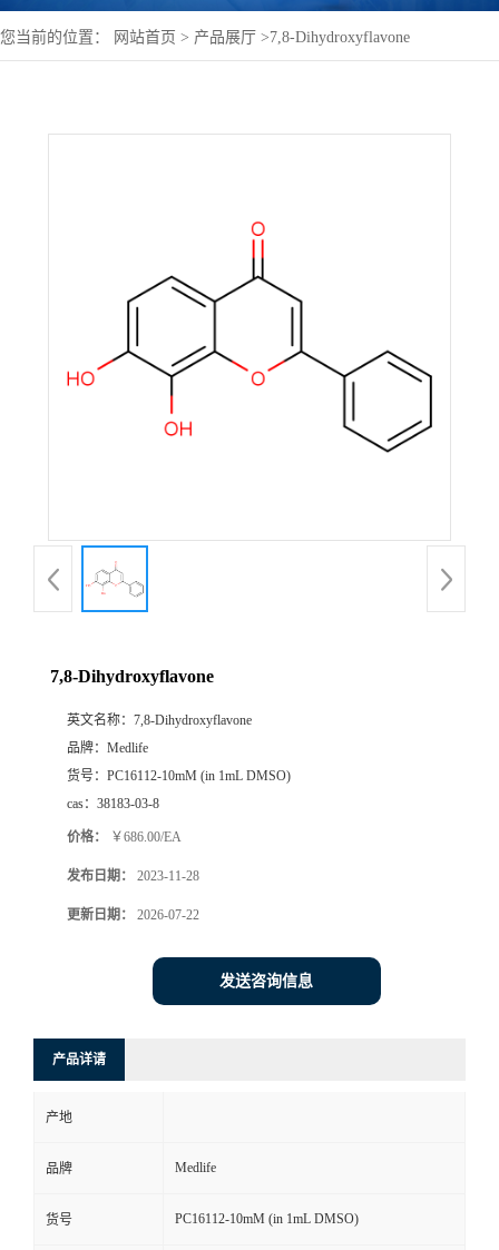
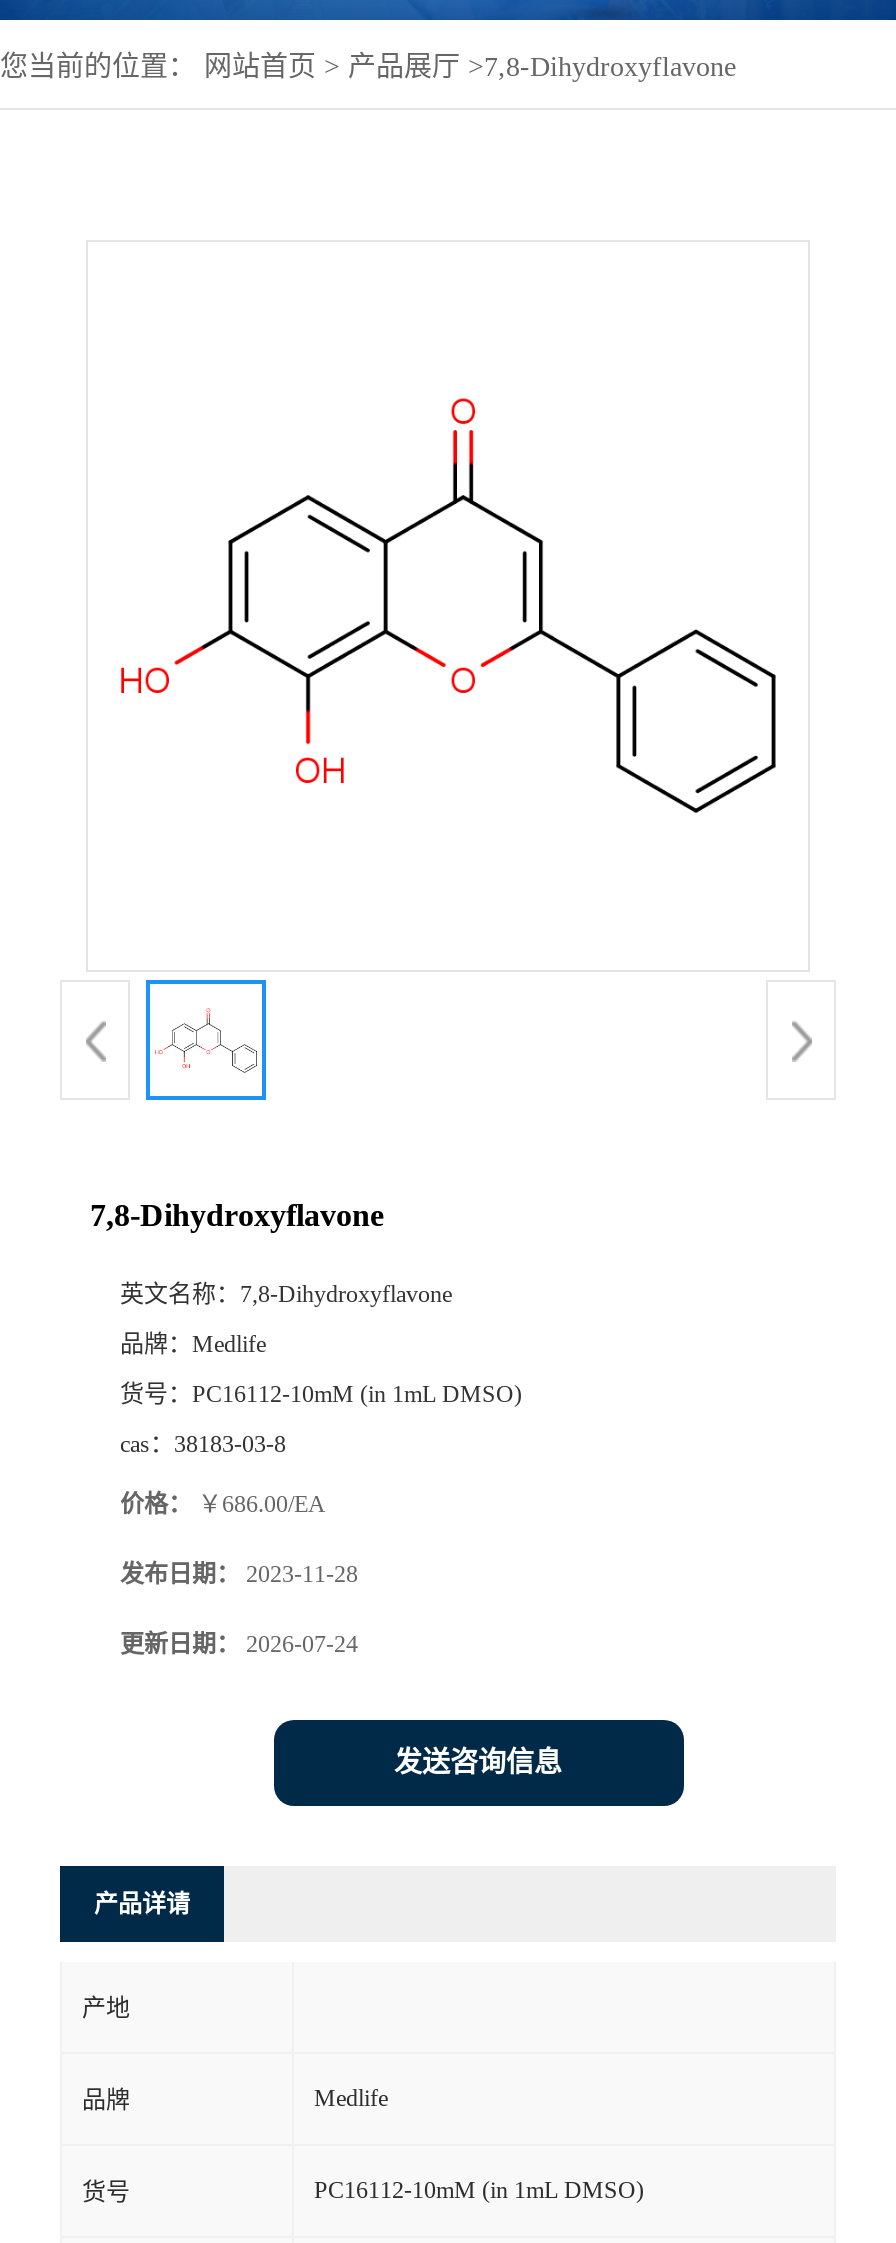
- 更新日期：2026-07-22
+ 更新日期：2026-07-24
